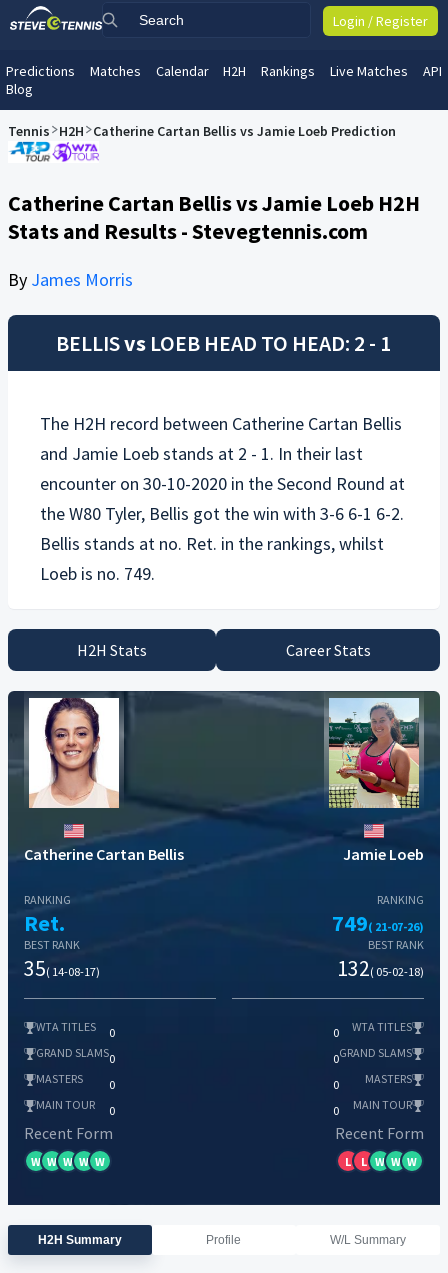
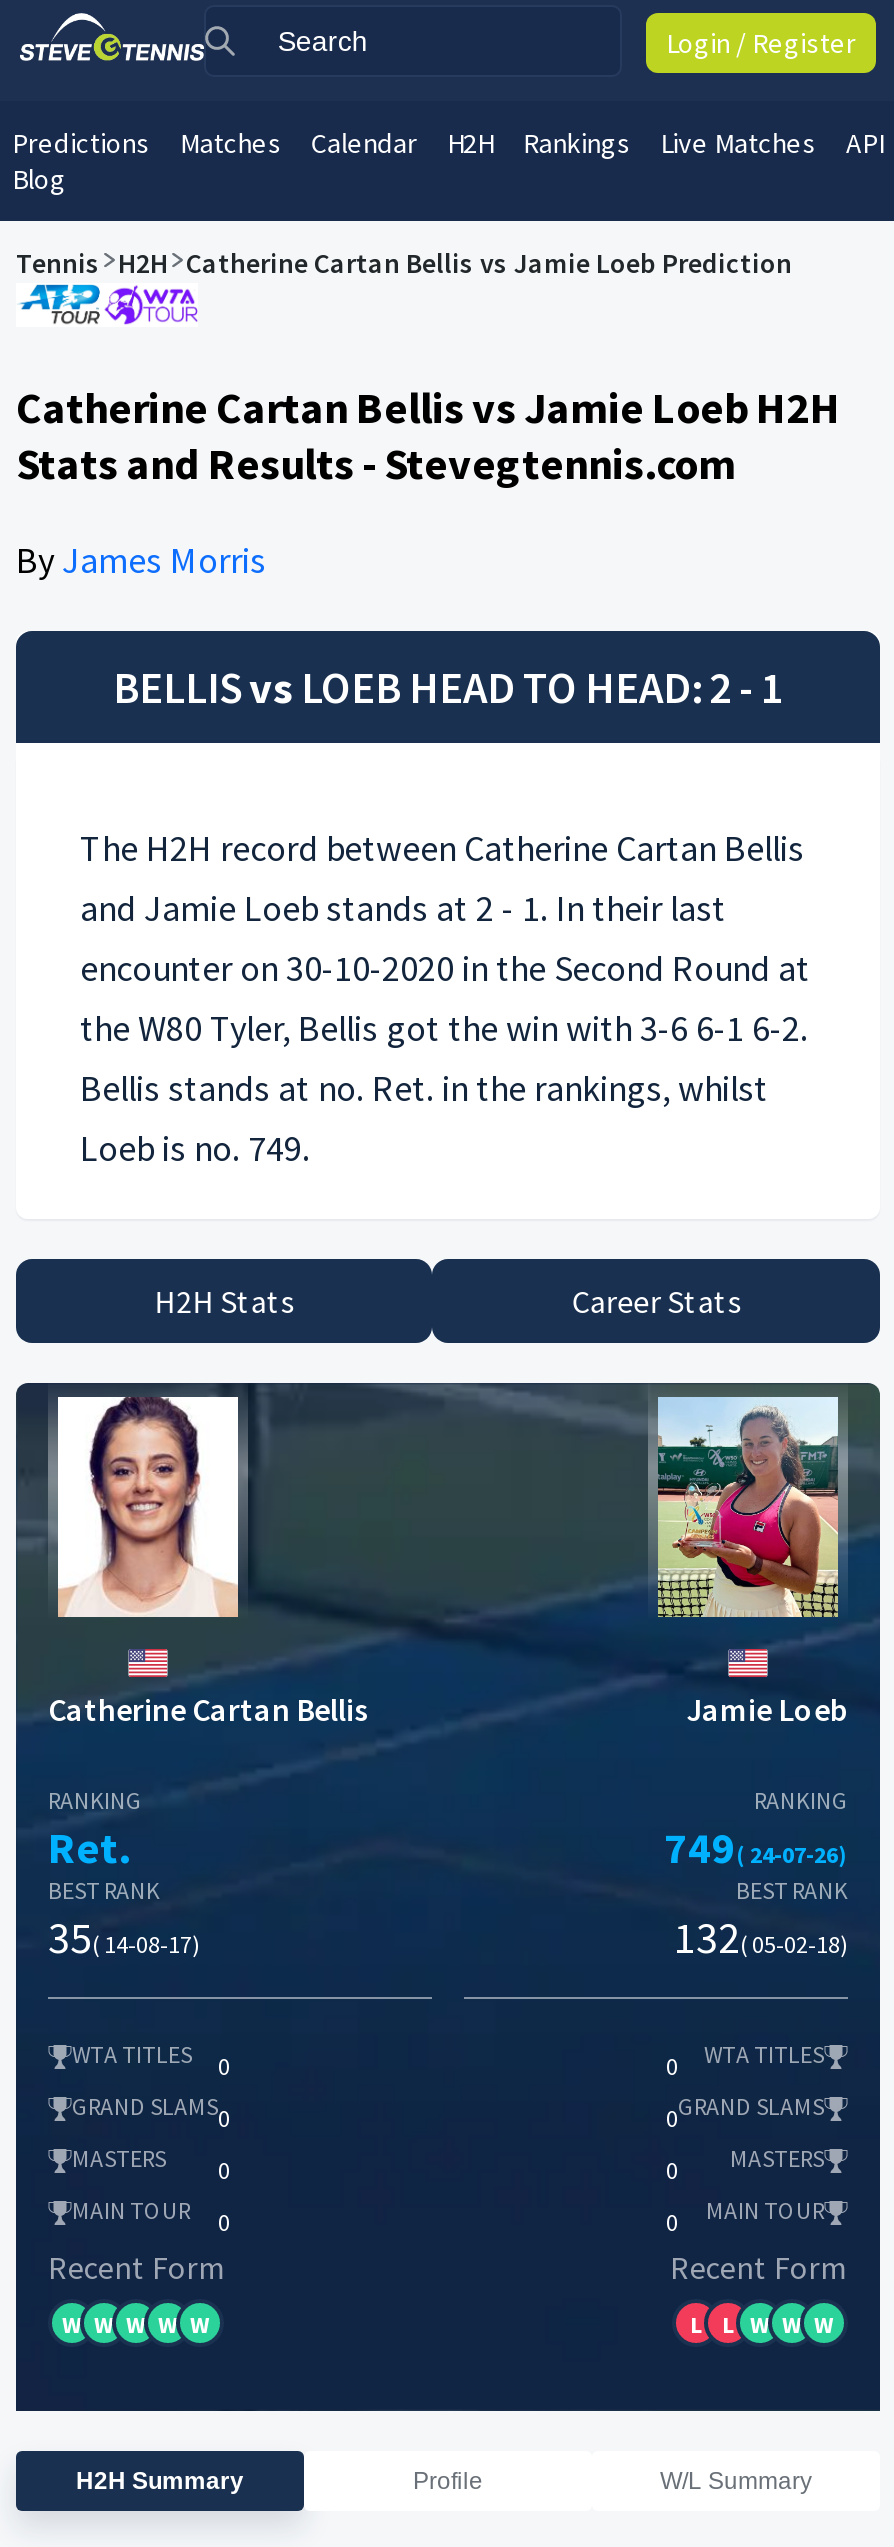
- 749( 21-07-26)
+ 749( 24-07-26)
